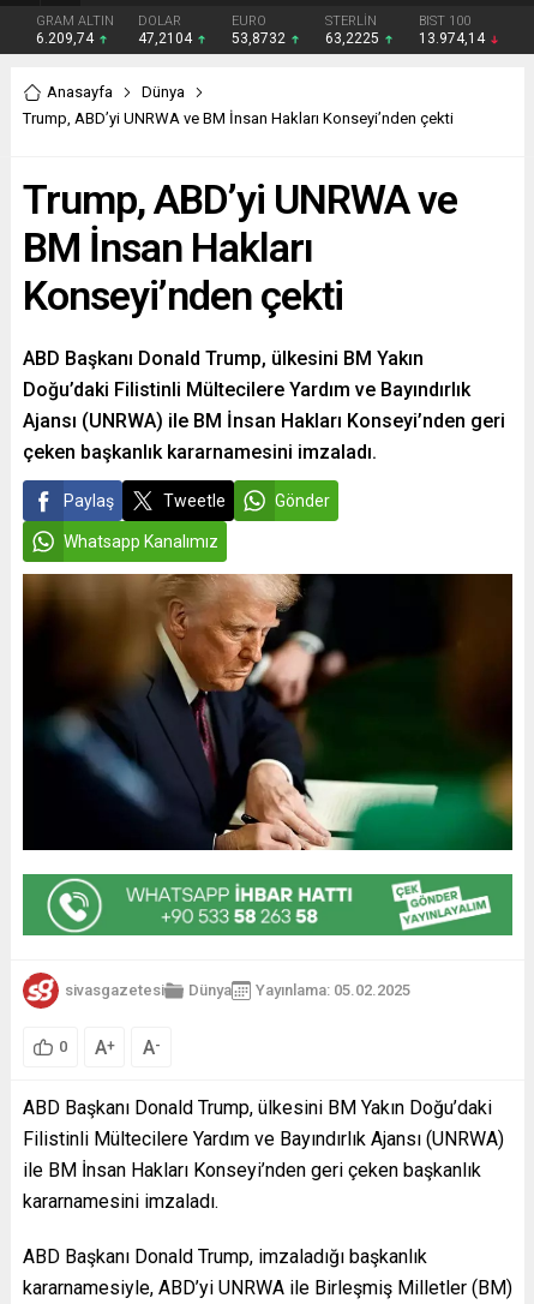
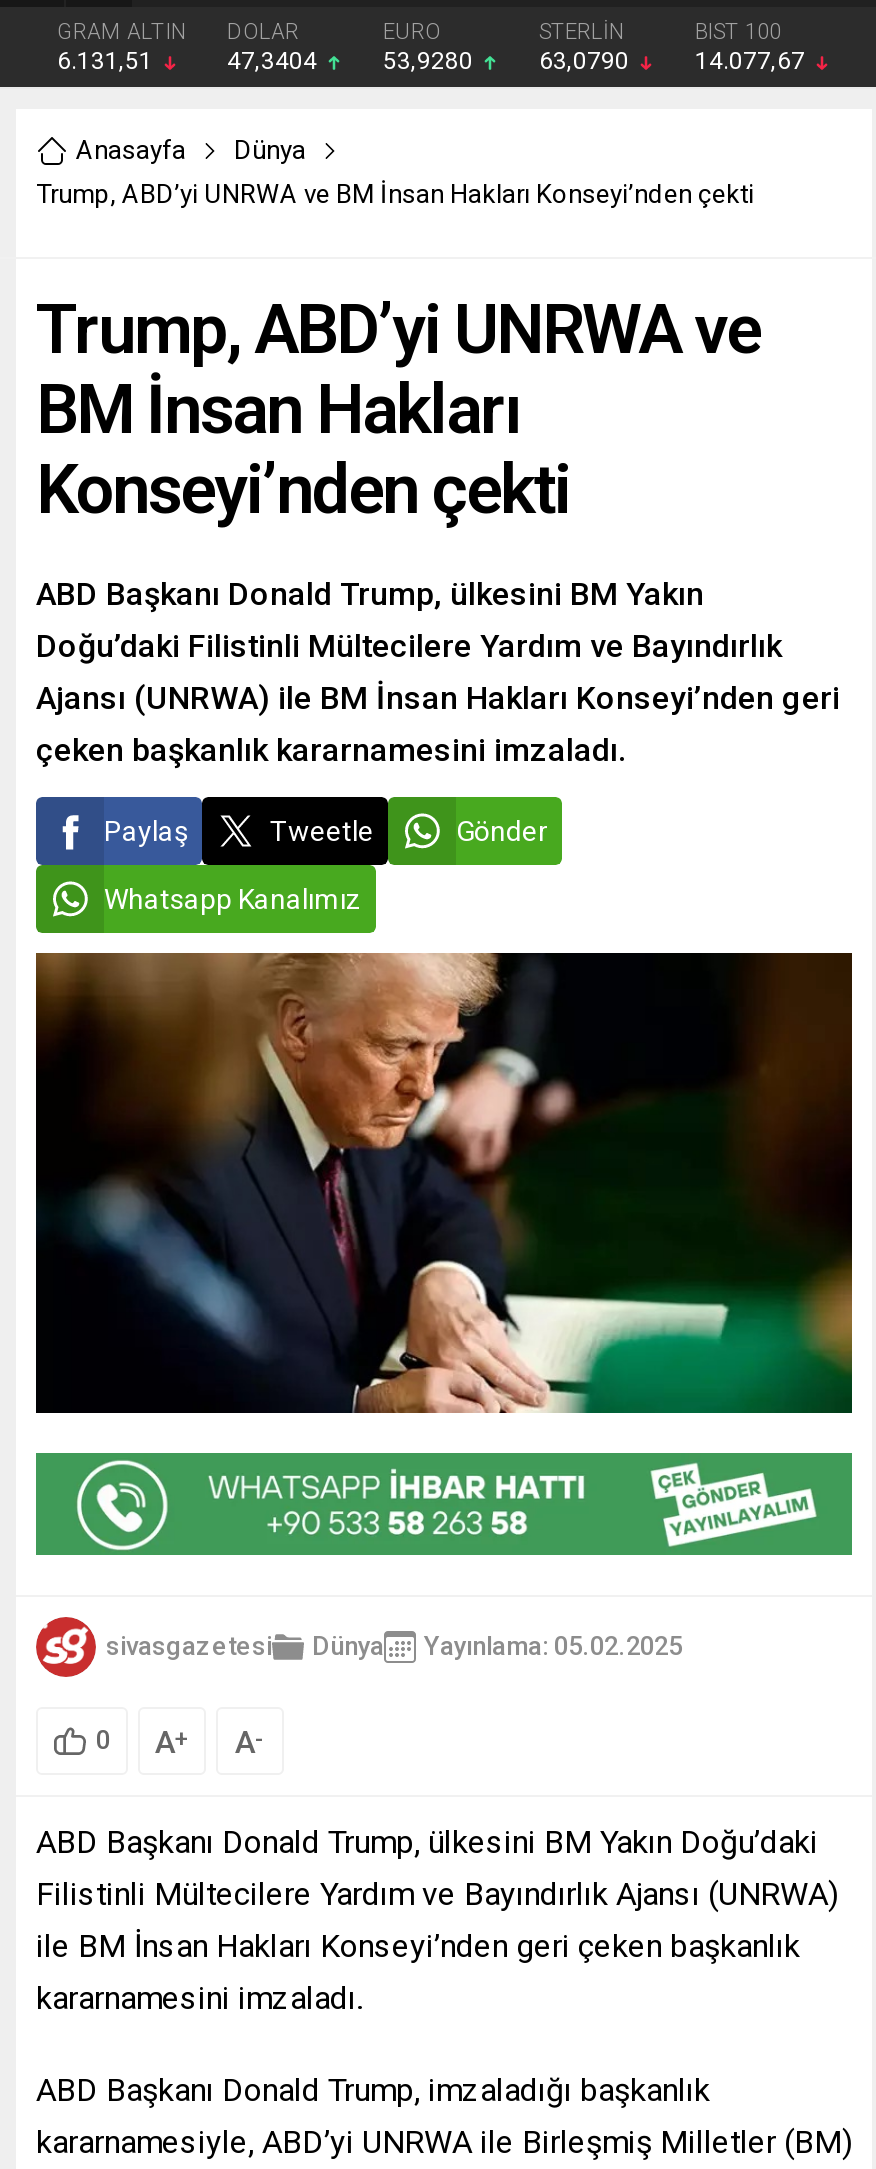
- 6.209,74
+ 6.131,51

- 47,2104
+ 47,3404

- 53,8732
+ 53,9280

- 63,2225
+ 63,0790

- 13.974,14
+ 14.077,67
